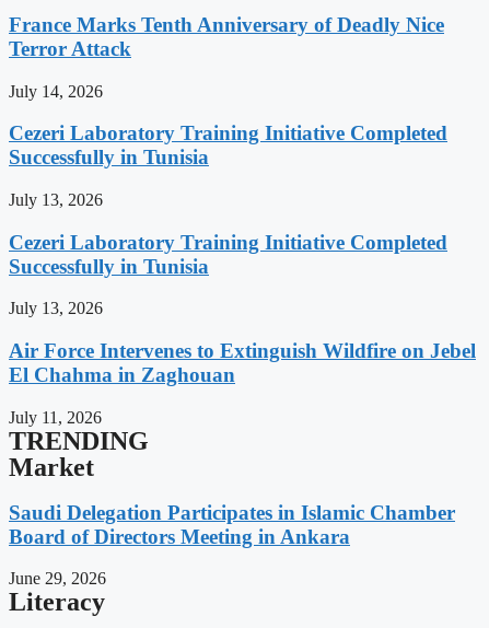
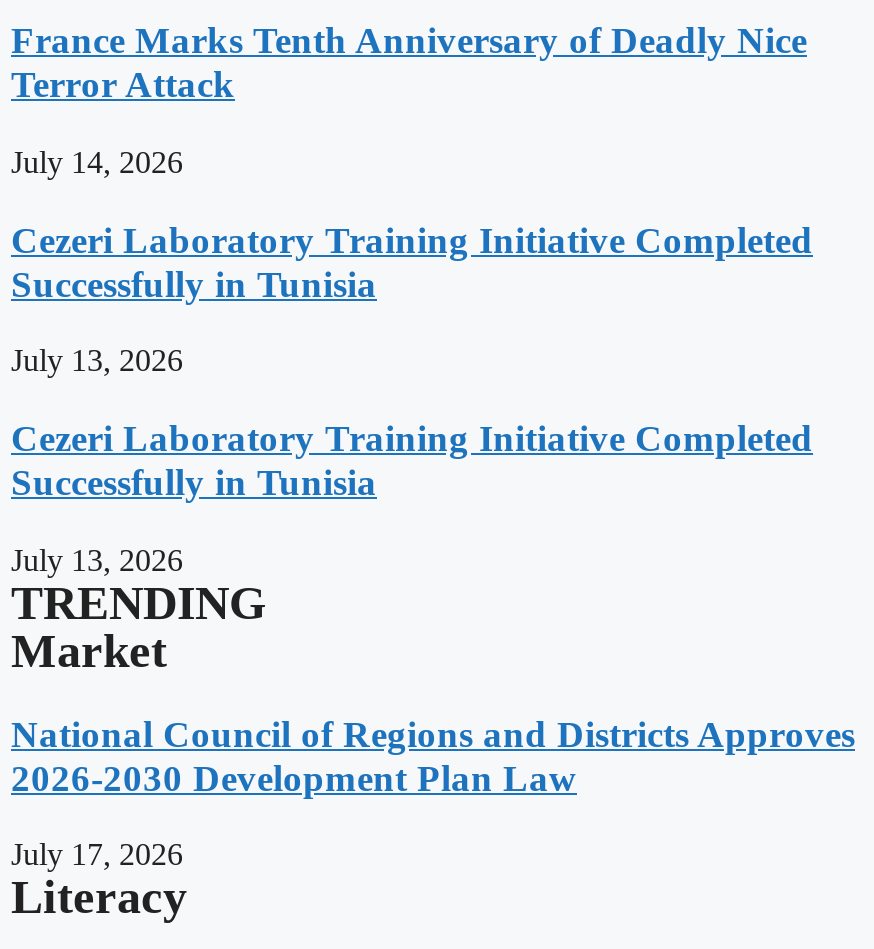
- Air Force Intervenes to Extinguish Wildfire on Jebel
- El Chahma in Zaghouan
- July 11, 2026

- Saudi Delegation Participates in Islamic Chamber
- Board of Directors Meeting in Ankara
+ National Council of Regions and Districts Approves
+ 2026-2030 Development Plan Law

- June 29, 2026
+ July 17, 2026
